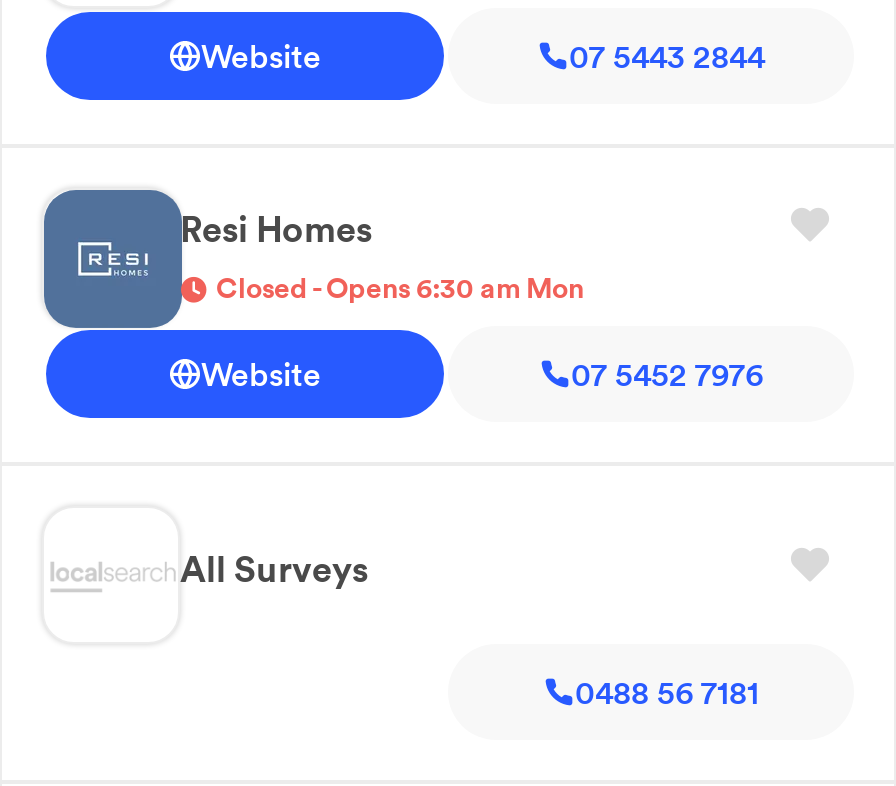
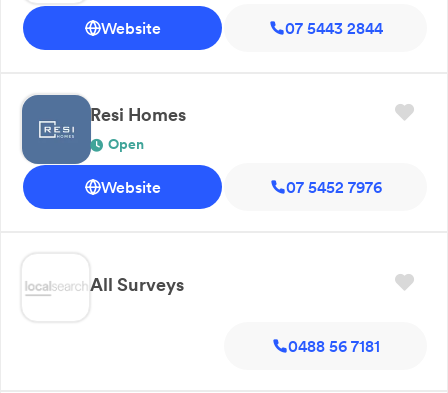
- Closed - Opens 6:30 am Mon
+ Open
